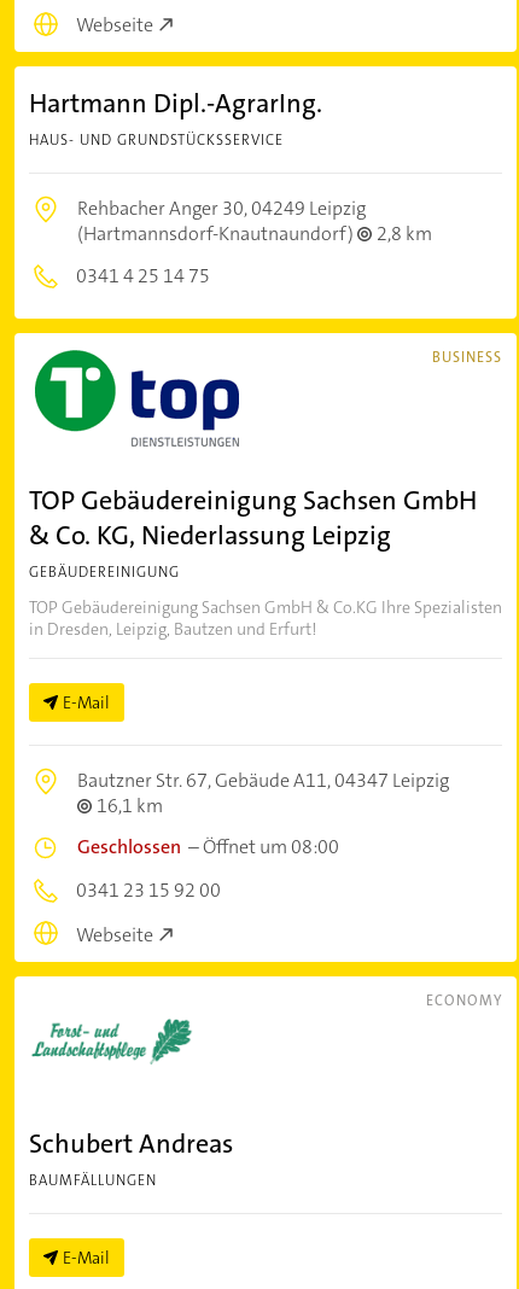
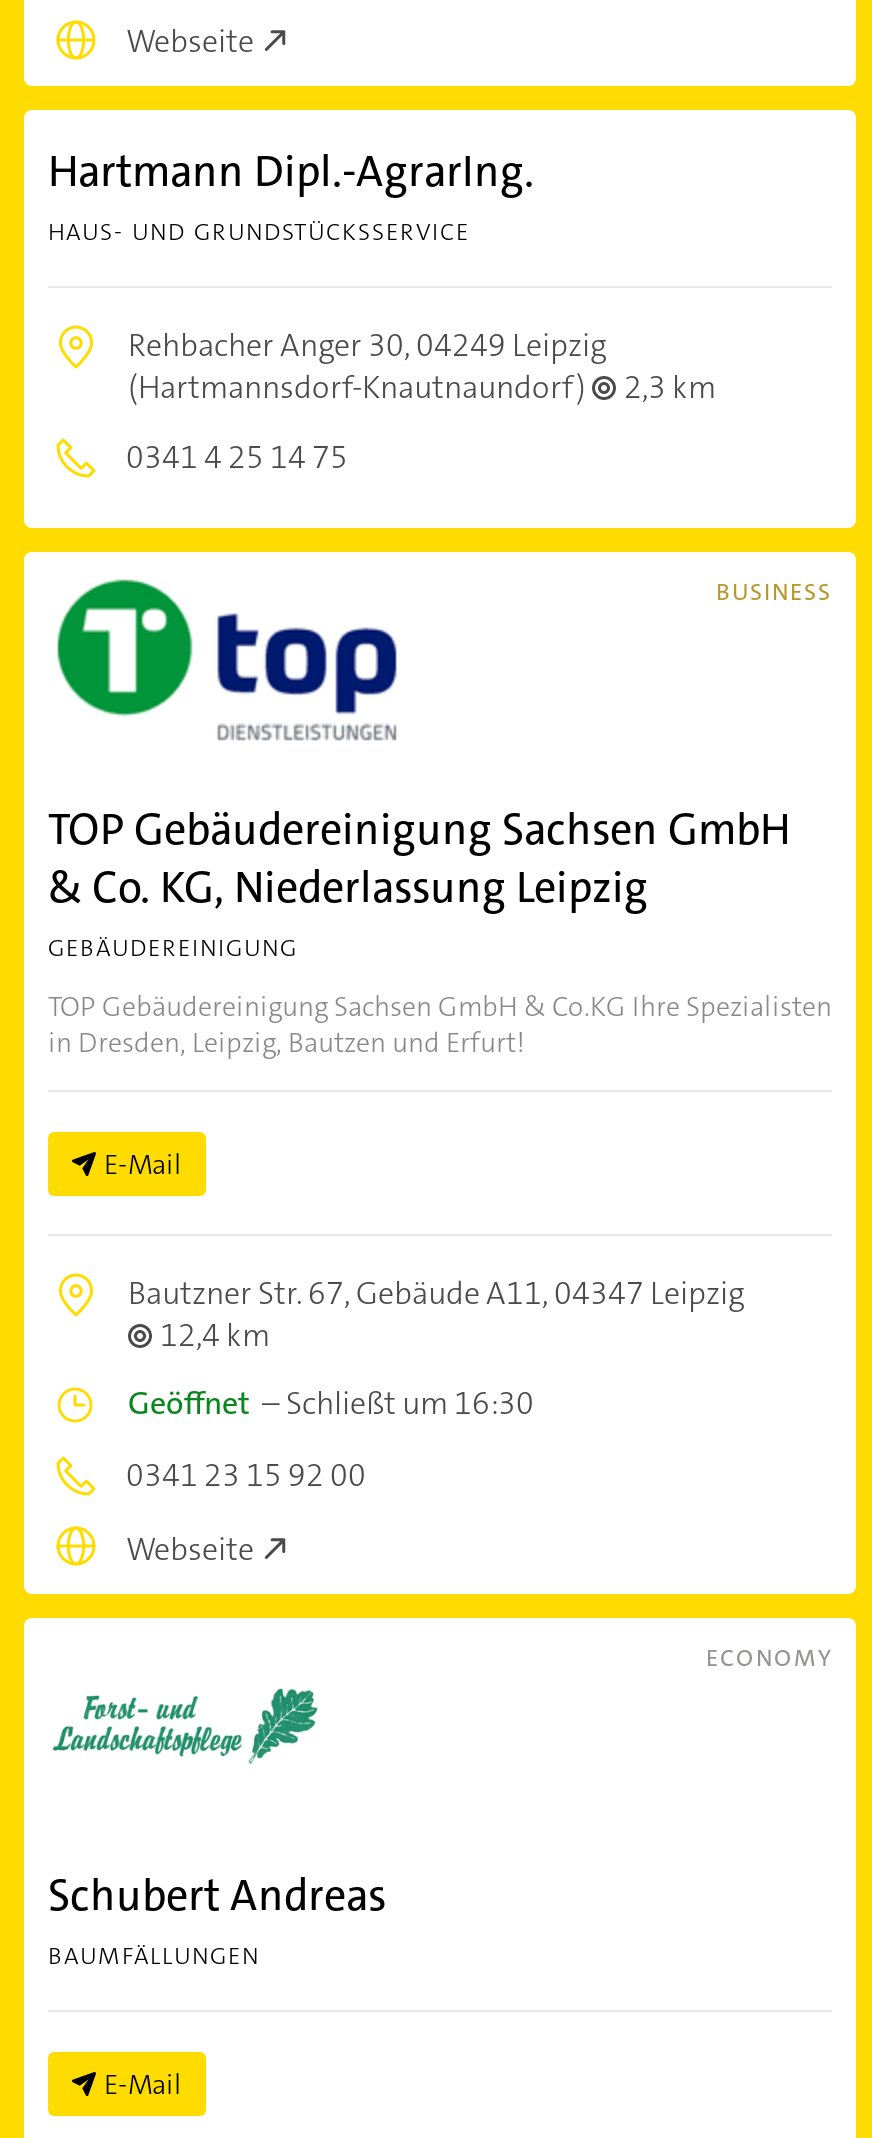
- (Hartmannsdorf-Knautnaundorf) 2,8 km
+ (Hartmannsdorf-Knautnaundorf) 2,3 km

- 16,1 km
+ 12,4 km

- Geschlossen – Öffnet um 08:00
+ Geöffnet – Schließt um 16:30
